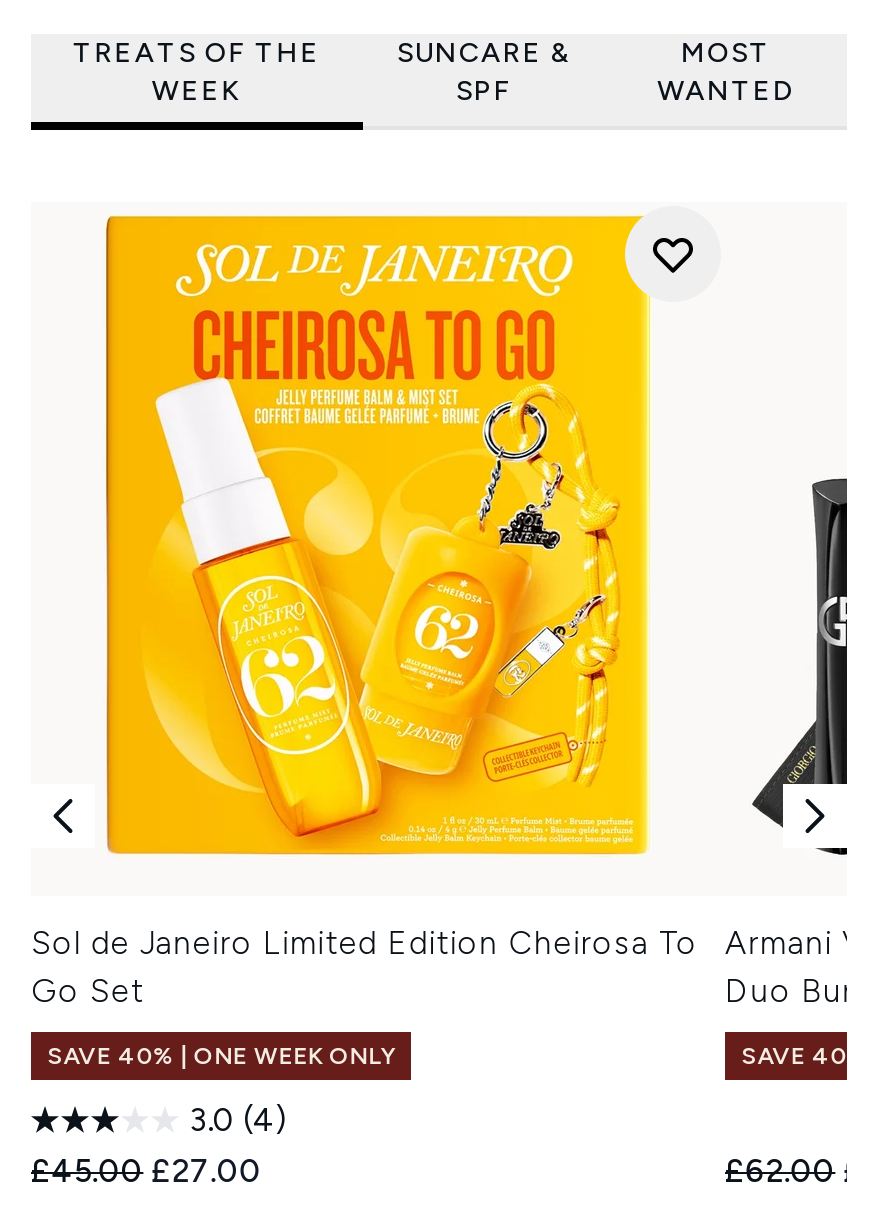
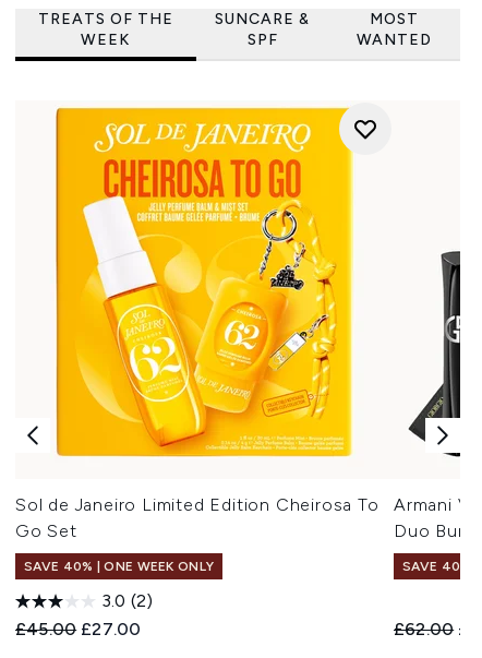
- 3.0 (4)
+ 3.0 (2)
